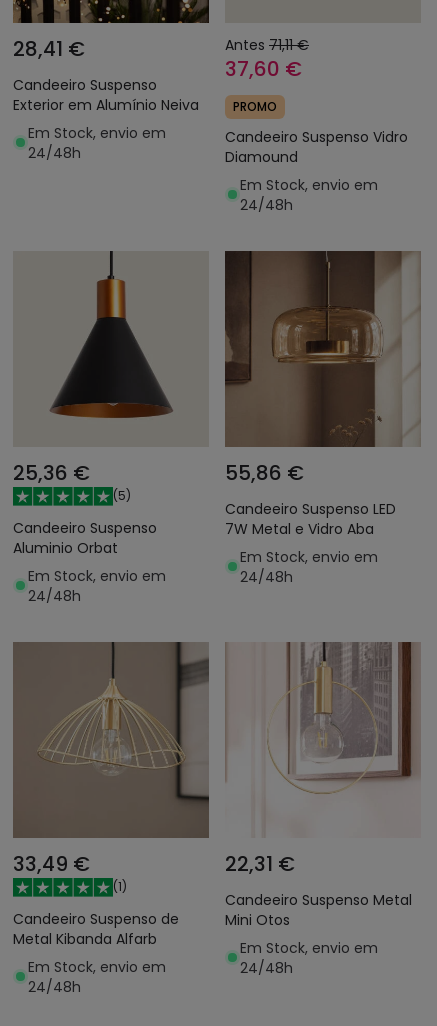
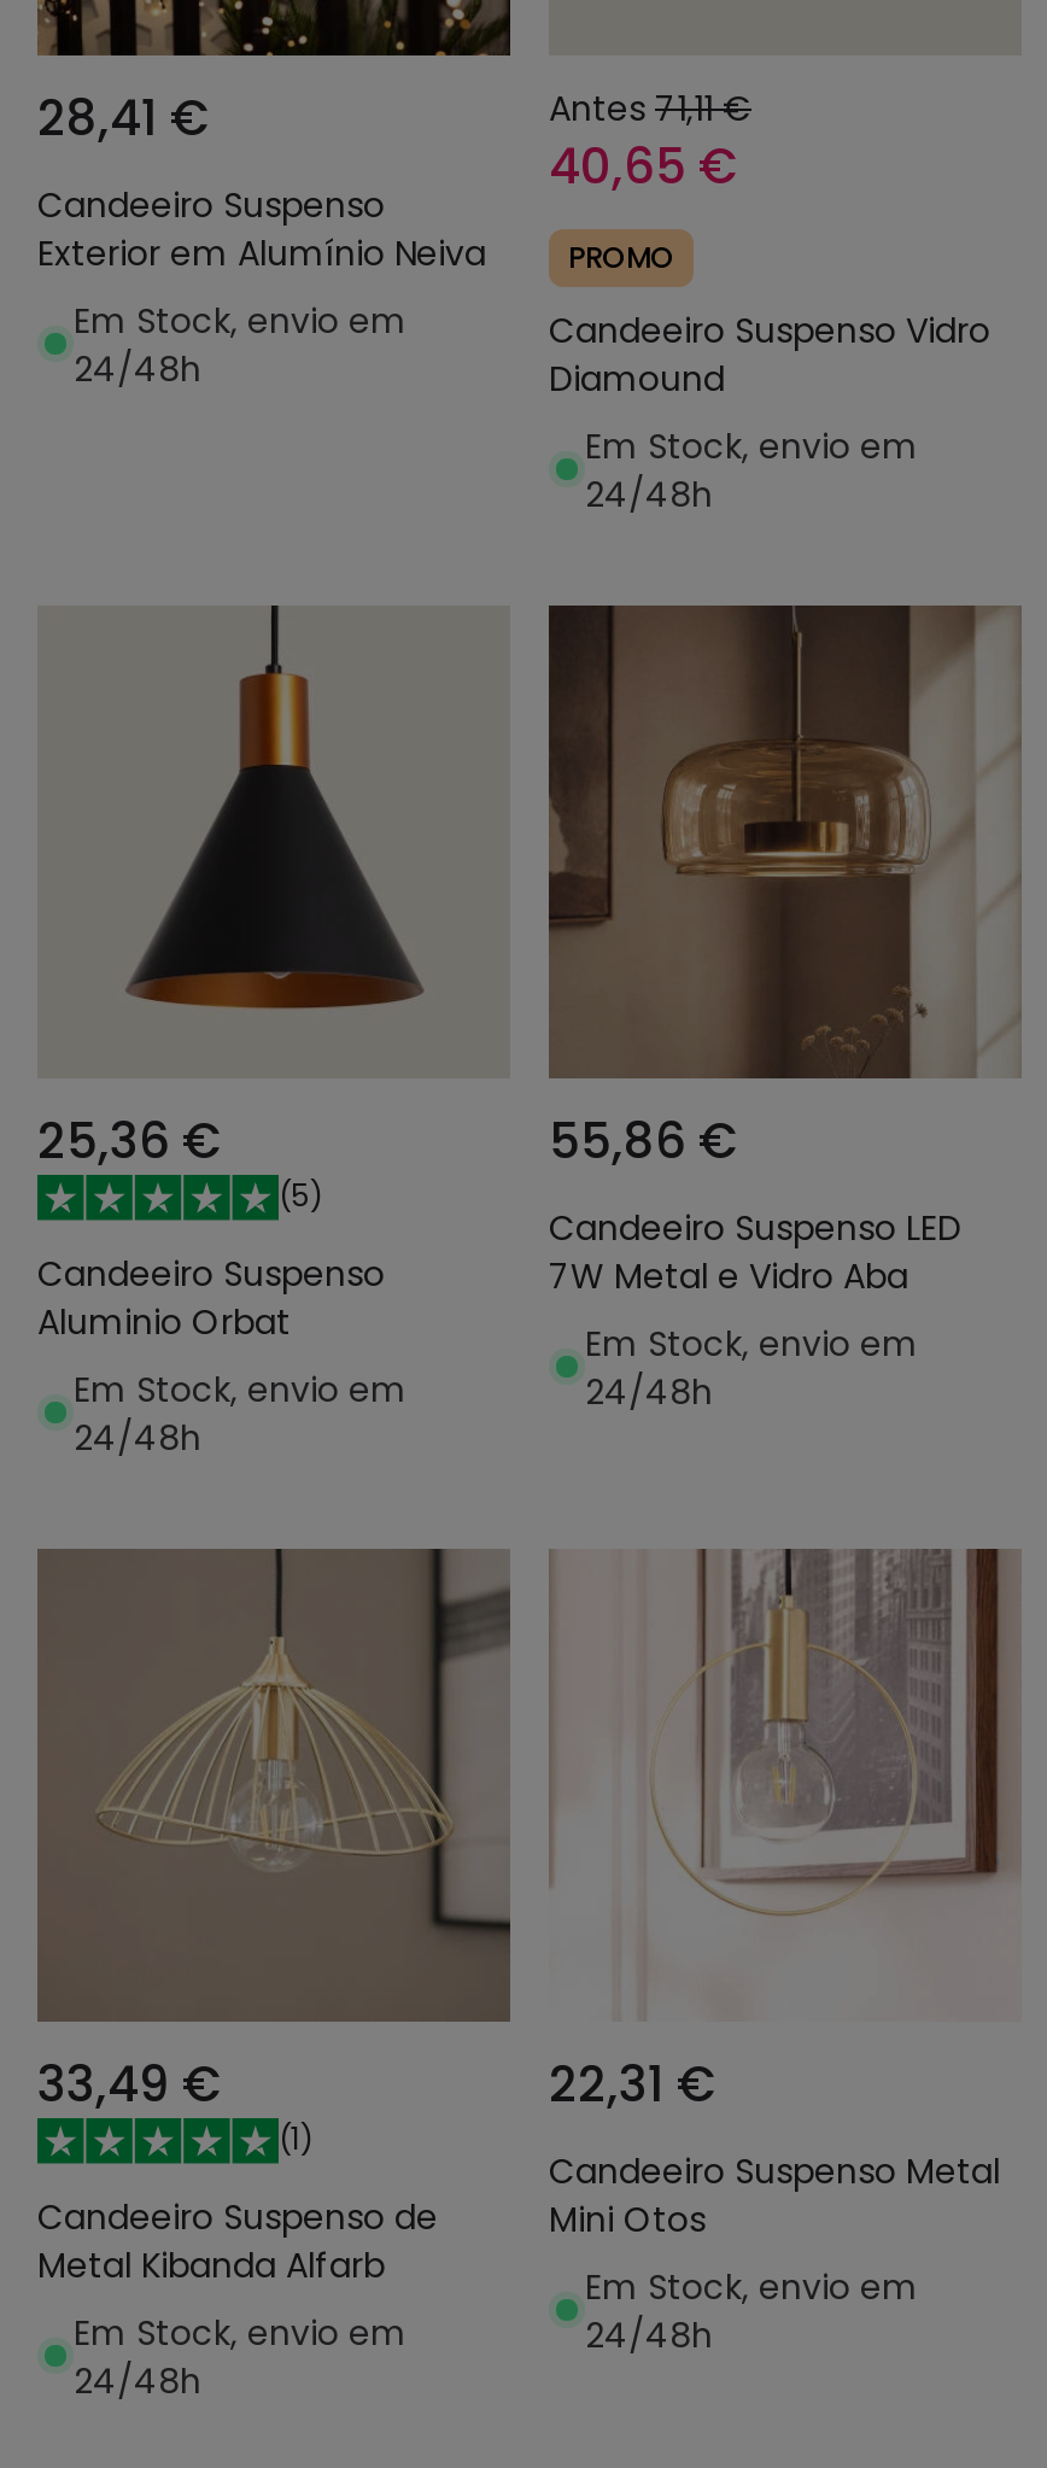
- 37,60 €
+ 40,65 €
